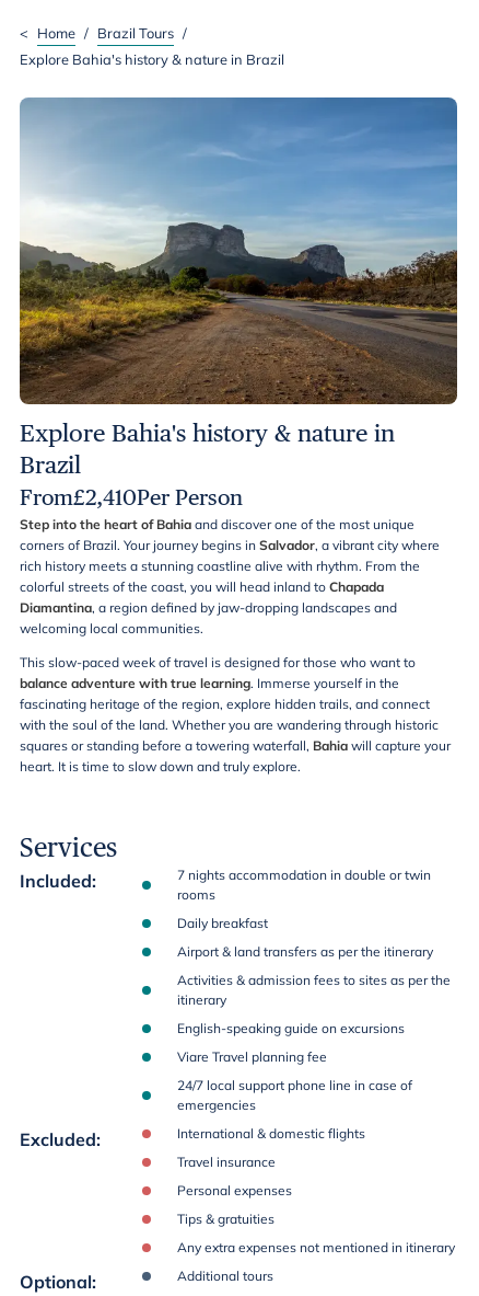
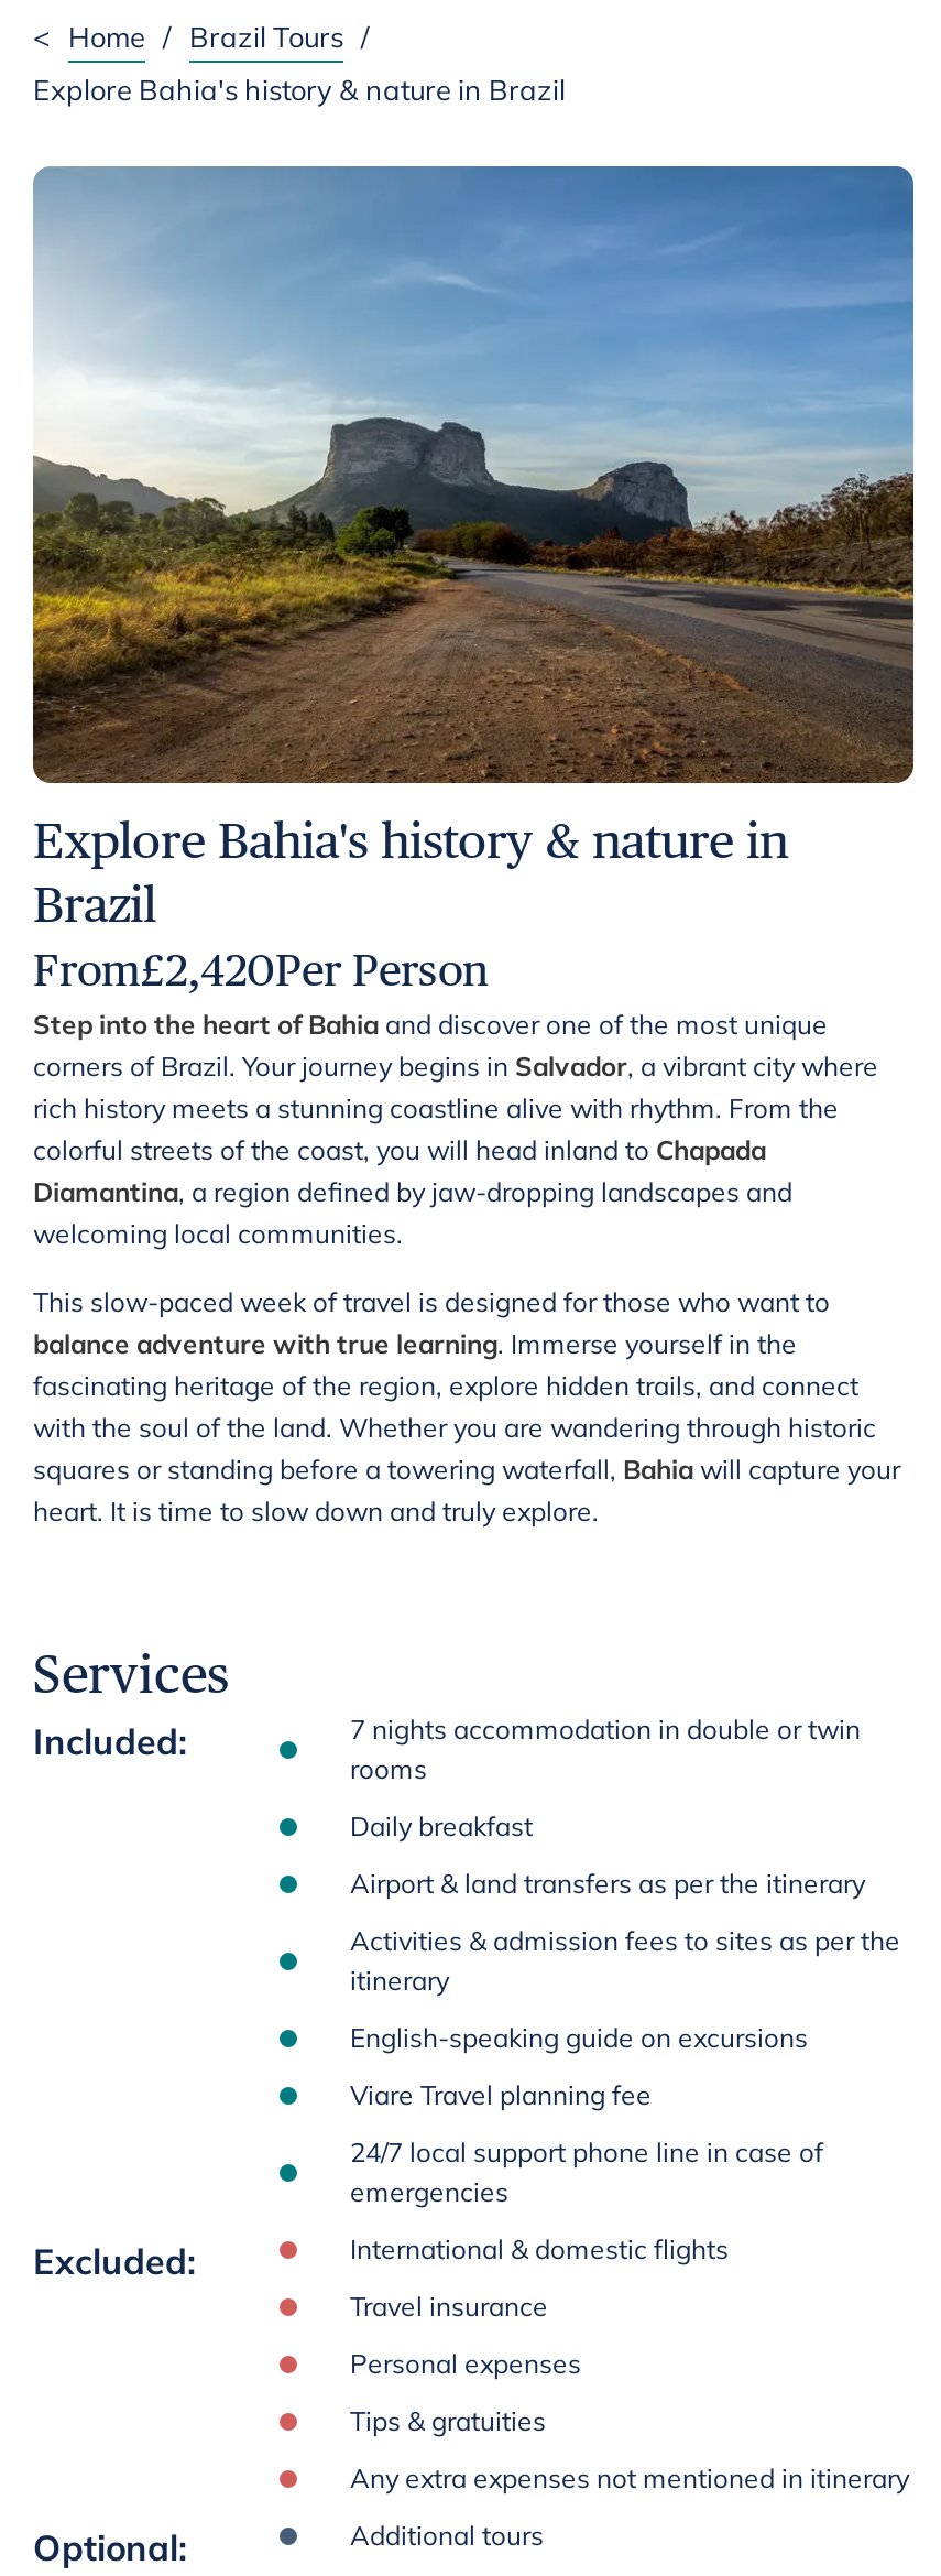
- From£2,410Per Person
+ From£2,420Per Person
